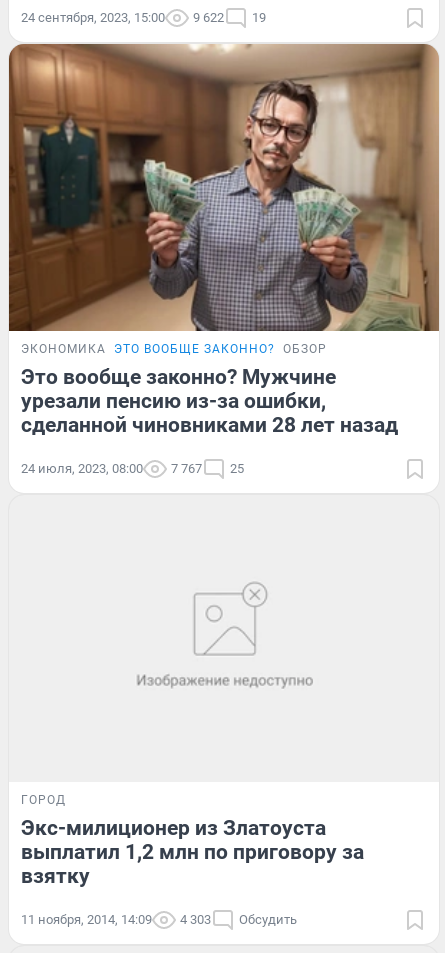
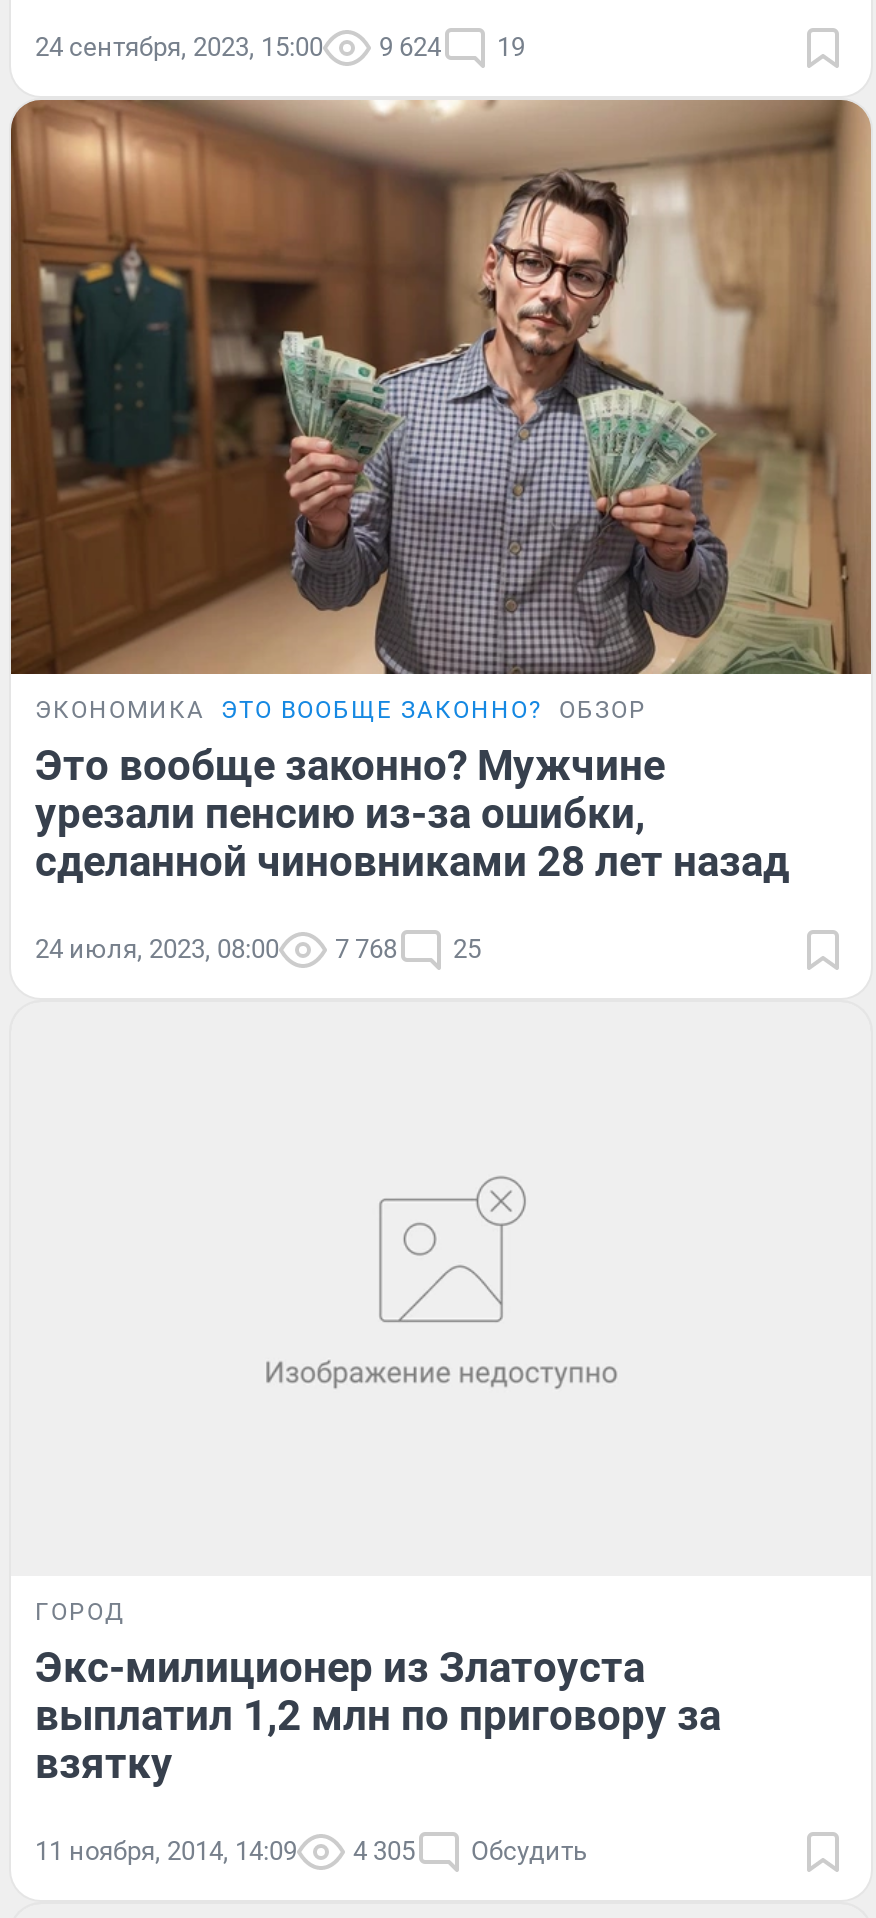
- 24 сентября, 2023, 15:00 9 622 19
+ 24 сентября, 2023, 15:00 9 624 19

- 24 июля, 2023, 08:00 7 767 25
+ 24 июля, 2023, 08:00 7 768 25

- 11 ноября, 2014, 14:09 4 303 Обсудить
+ 11 ноября, 2014, 14:09 4 305 Обсудить
